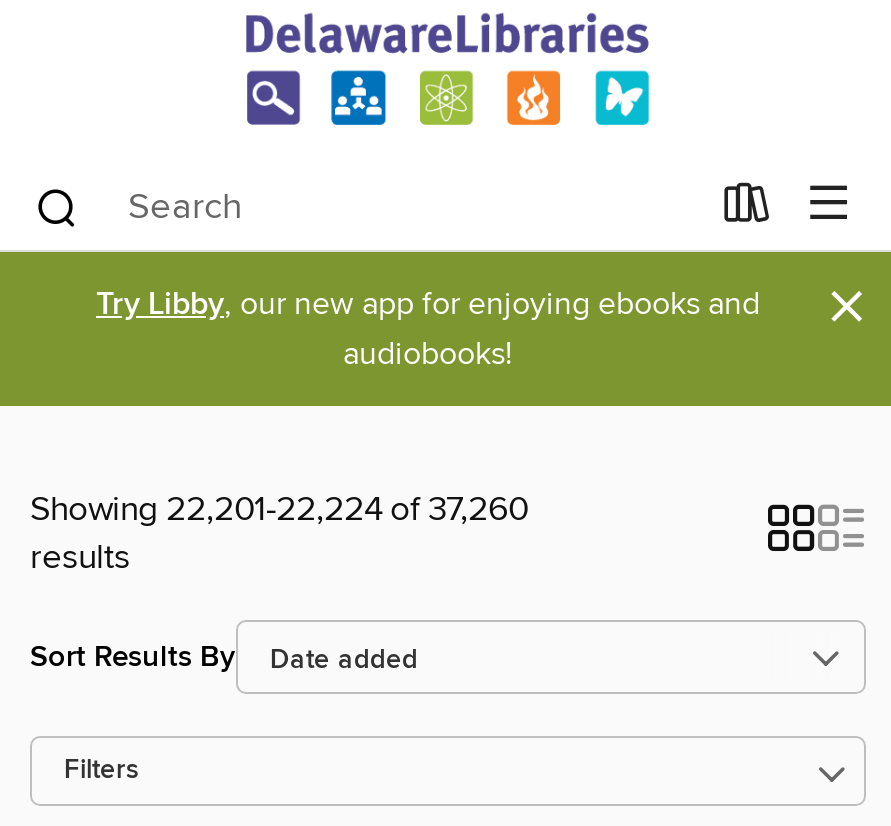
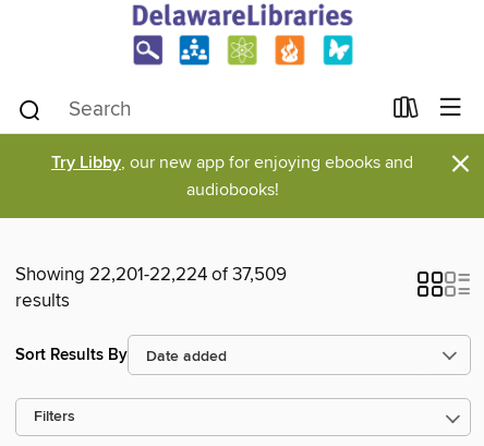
- Showing 22,201-22,224 of 37,260
+ Showing 22,201-22,224 of 37,509
